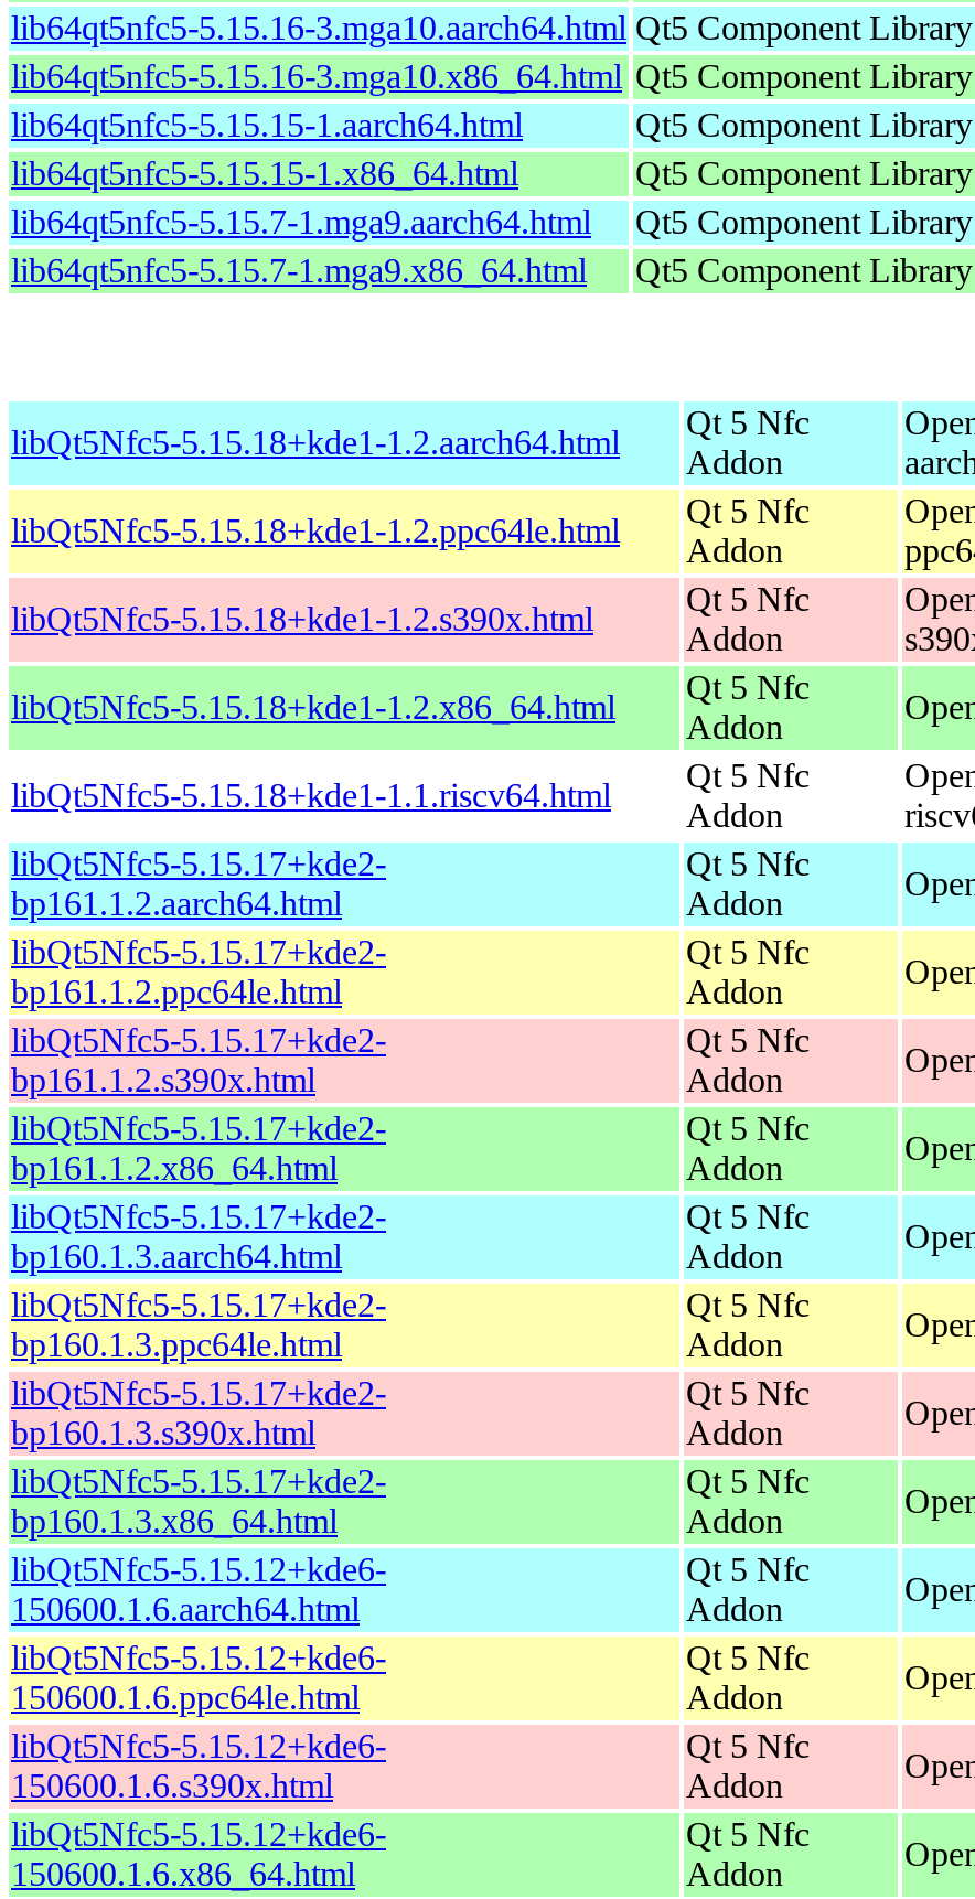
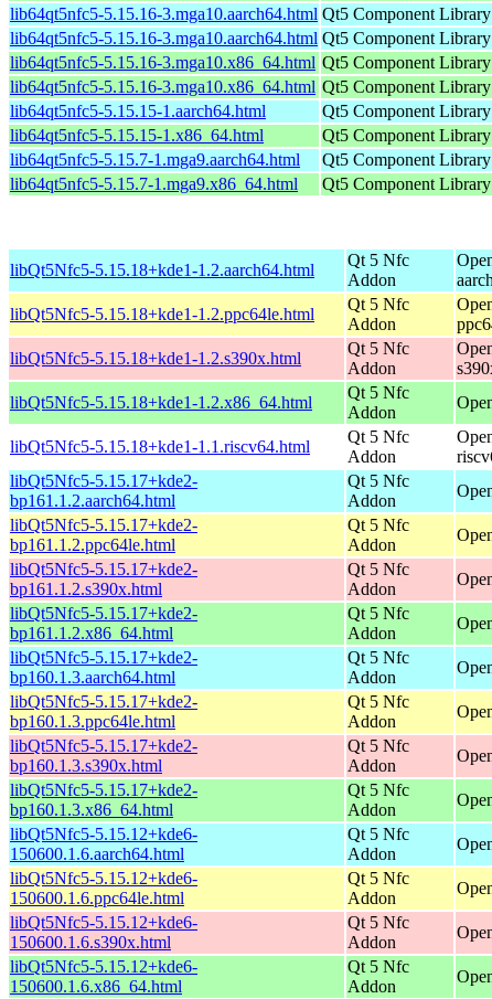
+ lib64qt5nfc5-5.15.16-3.mga10.aarch64.html Qt5 Component Library
+ lib64qt5nfc5-5.15.16-3.mga10.x86_64.html Qt5 Component Library
